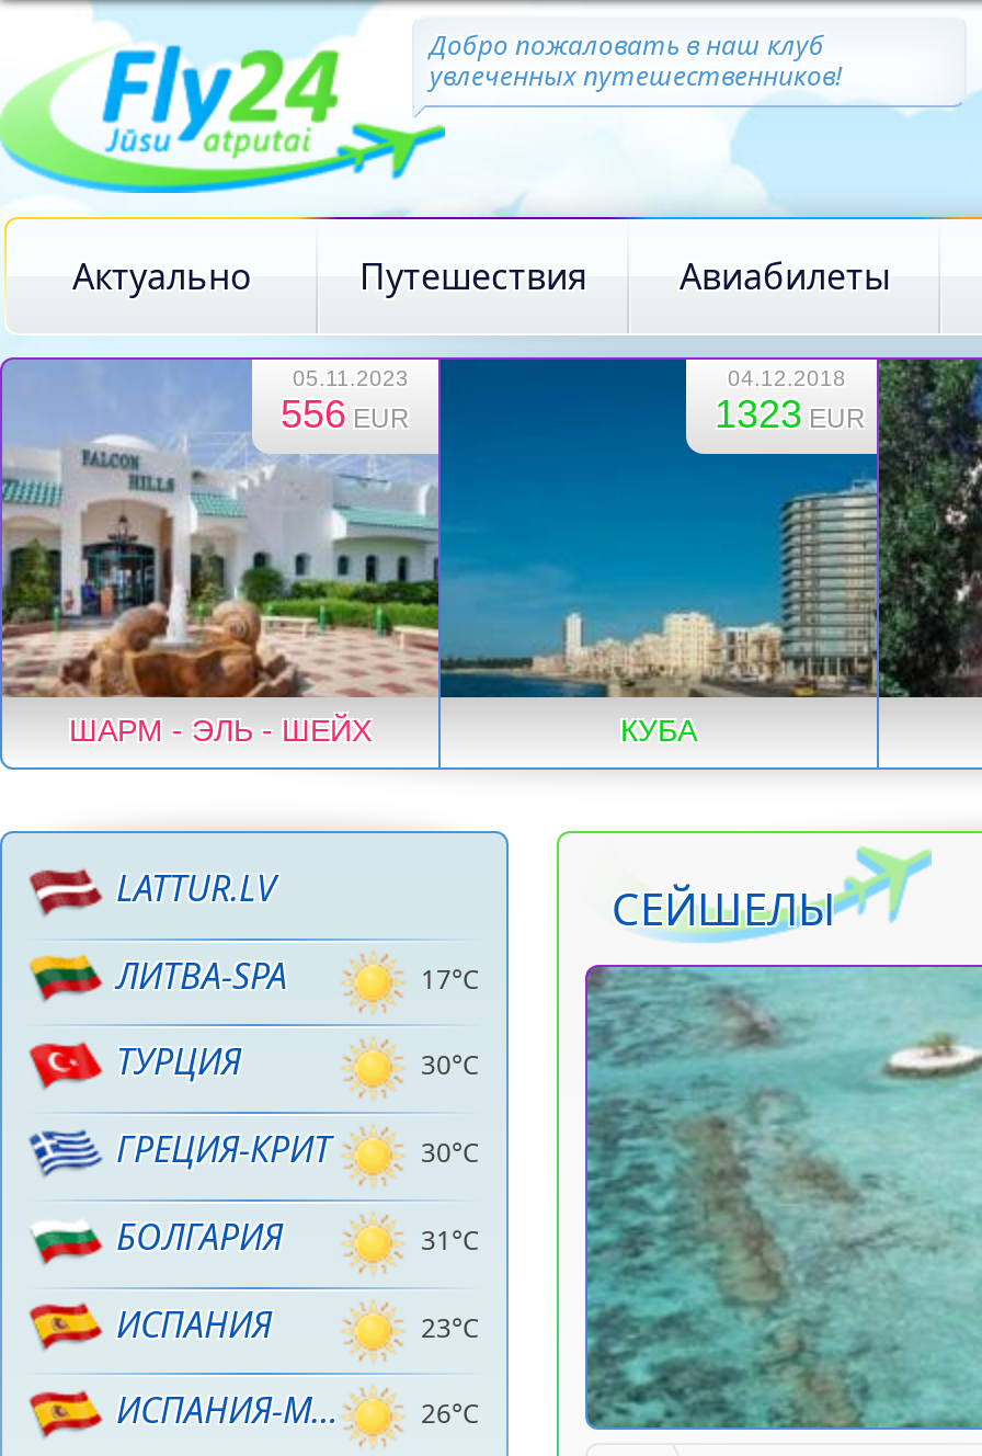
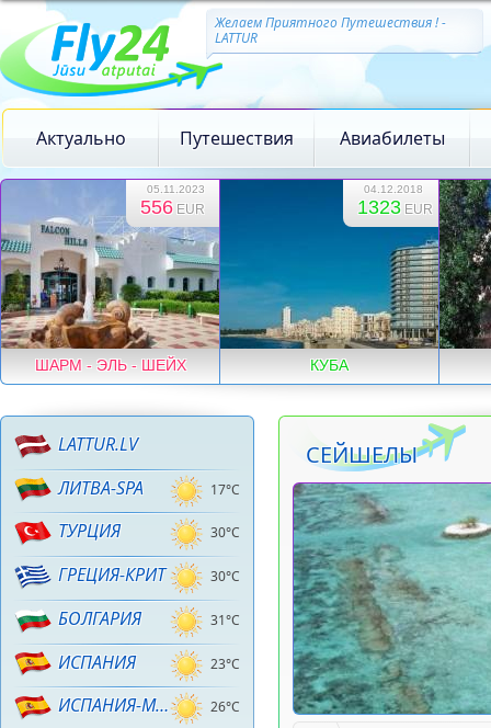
- Добро пожаловать в наш клуб
- увлеченных путешественников!
+ Желаем Приятного Путешествия ! -
+ LATTUR
